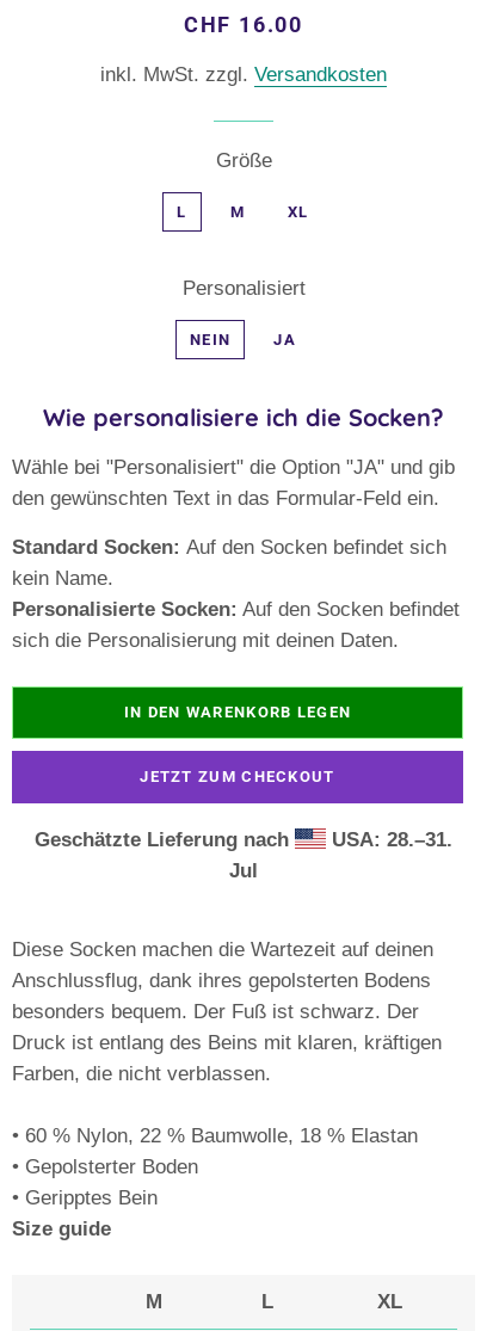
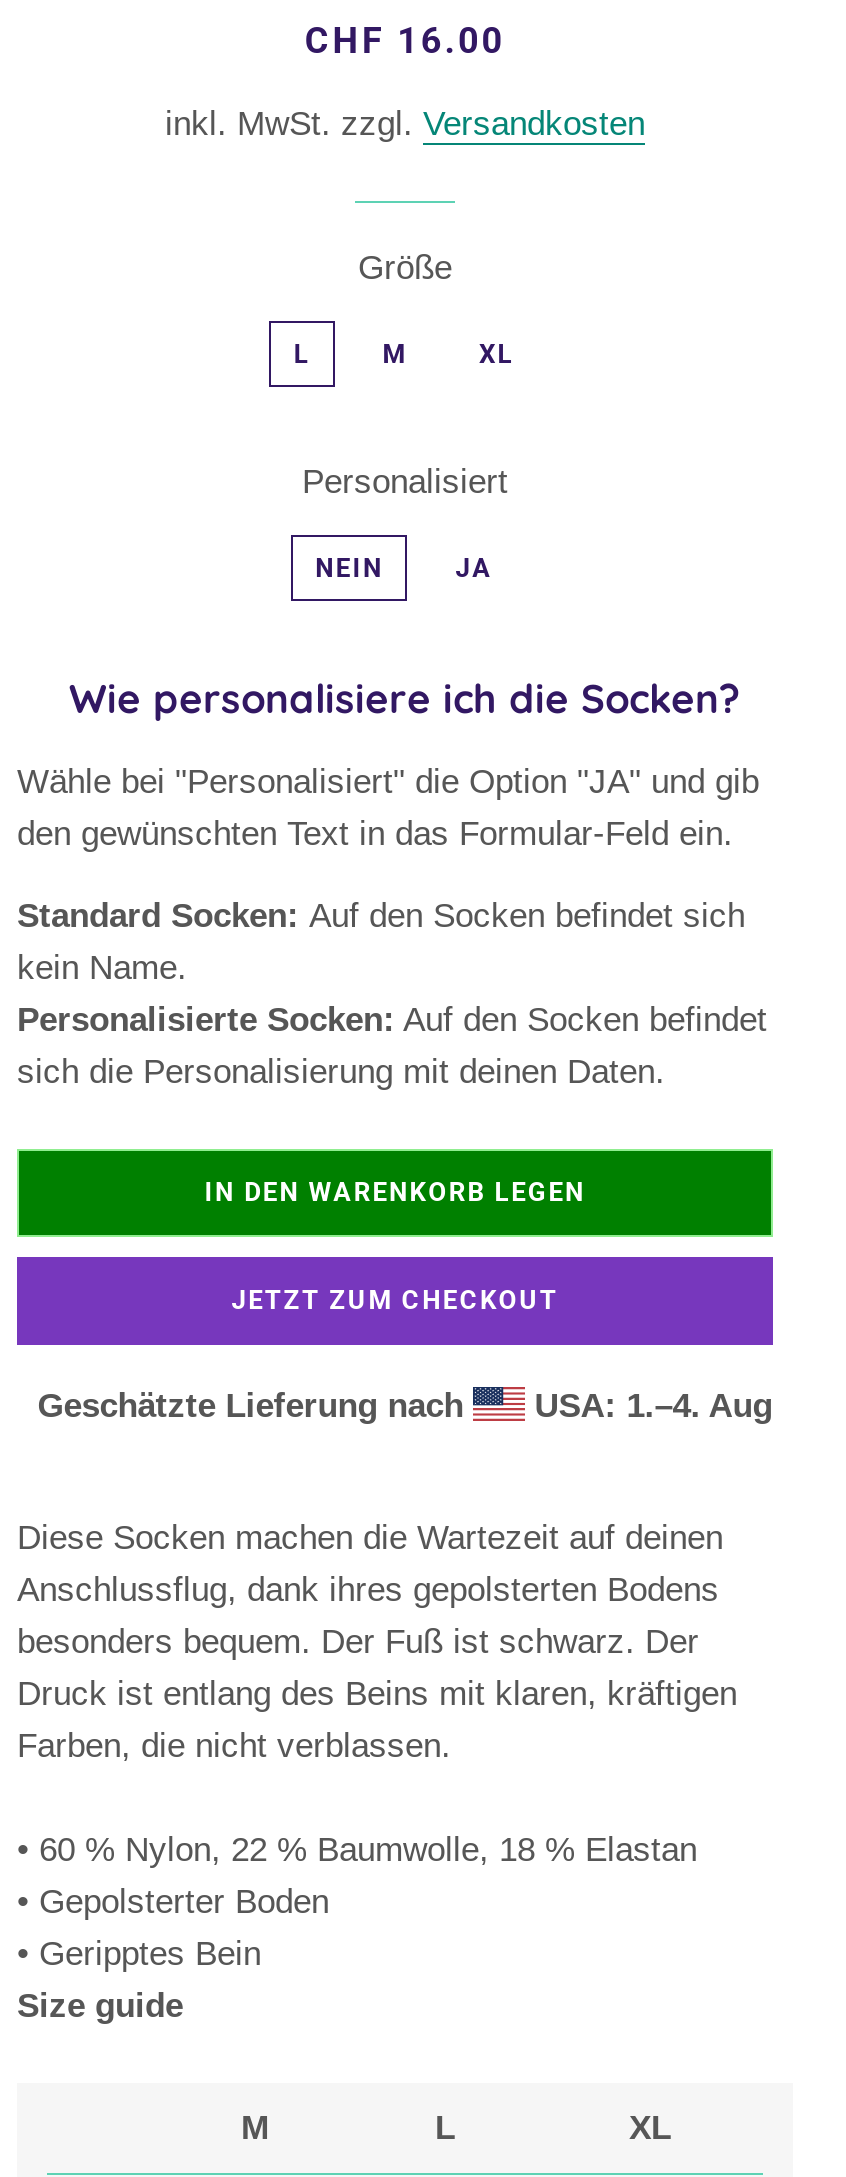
- USA: 28.–31.
- Jul
+ USA: 1.–4. Aug
